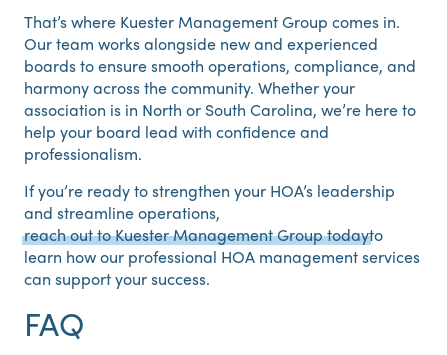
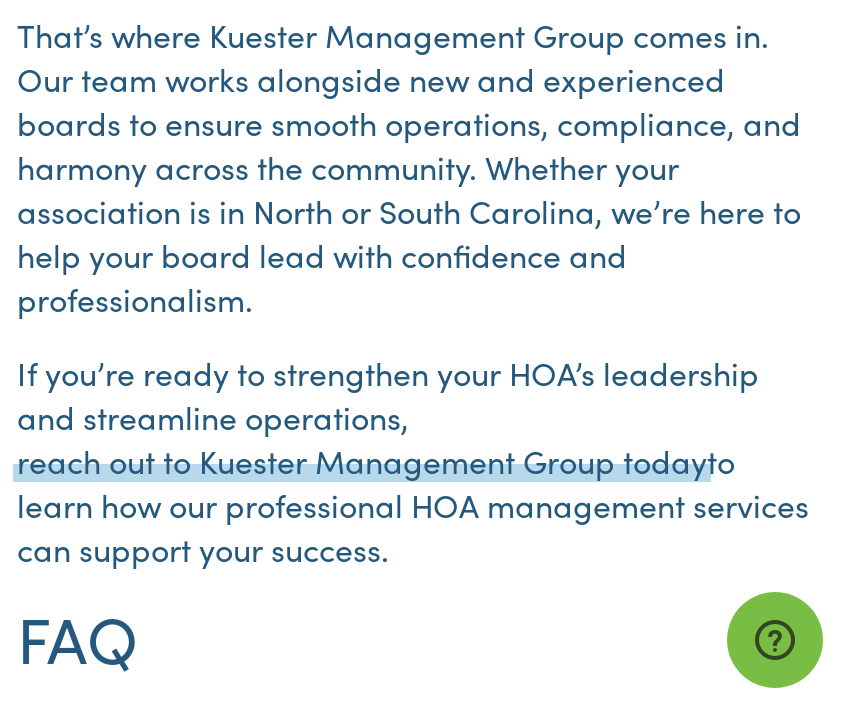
+ [image]
